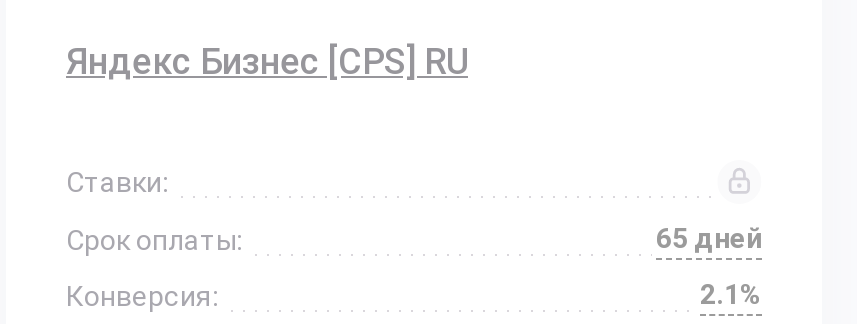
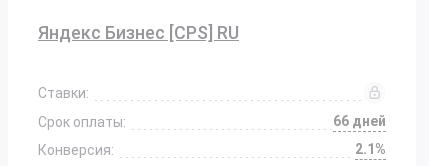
- 65 дней
+ 66 дней
